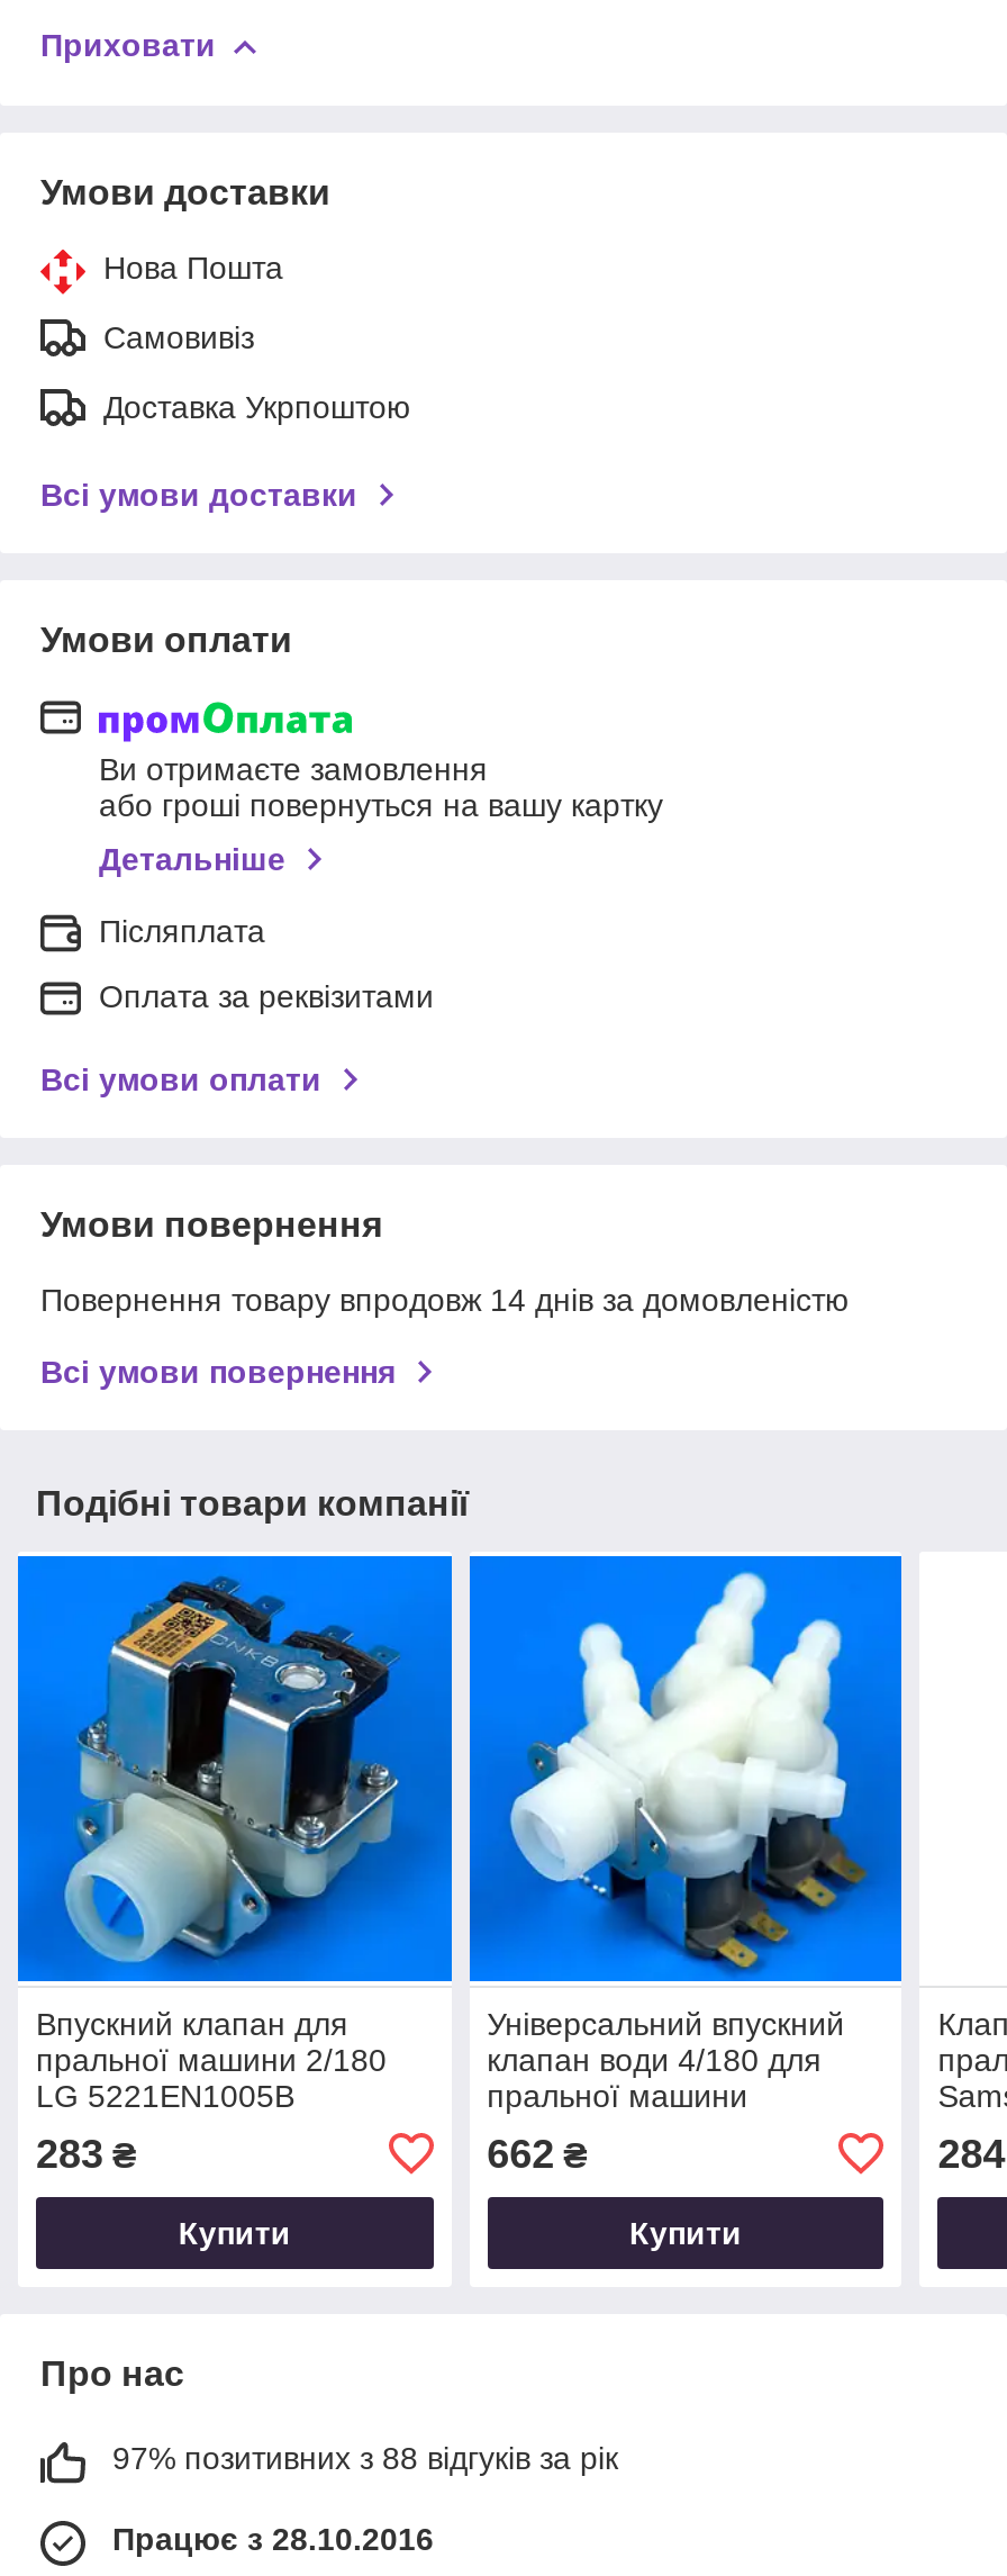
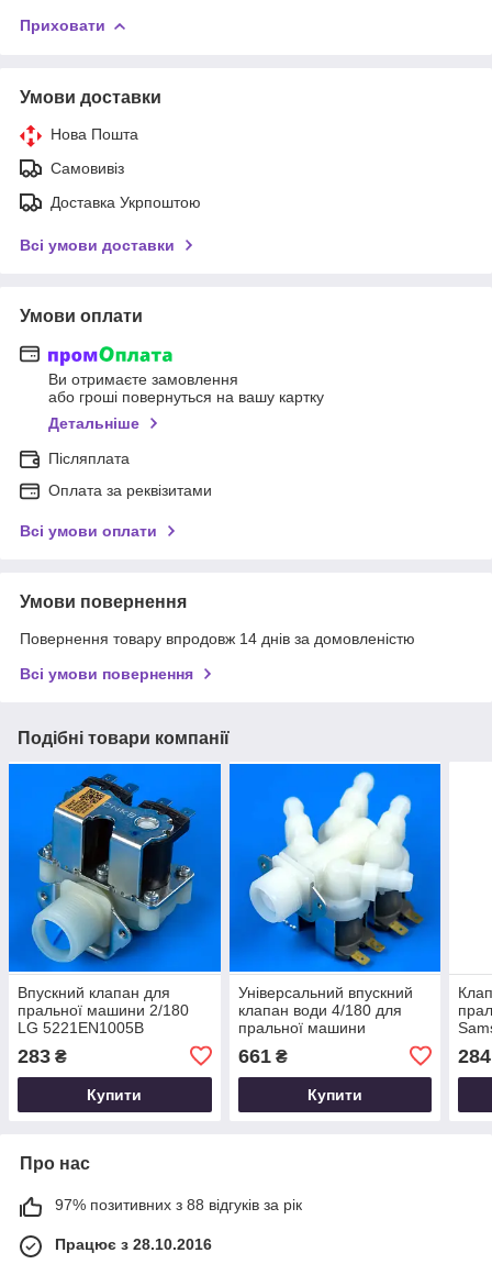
- 662 ₴
+ 661 ₴
